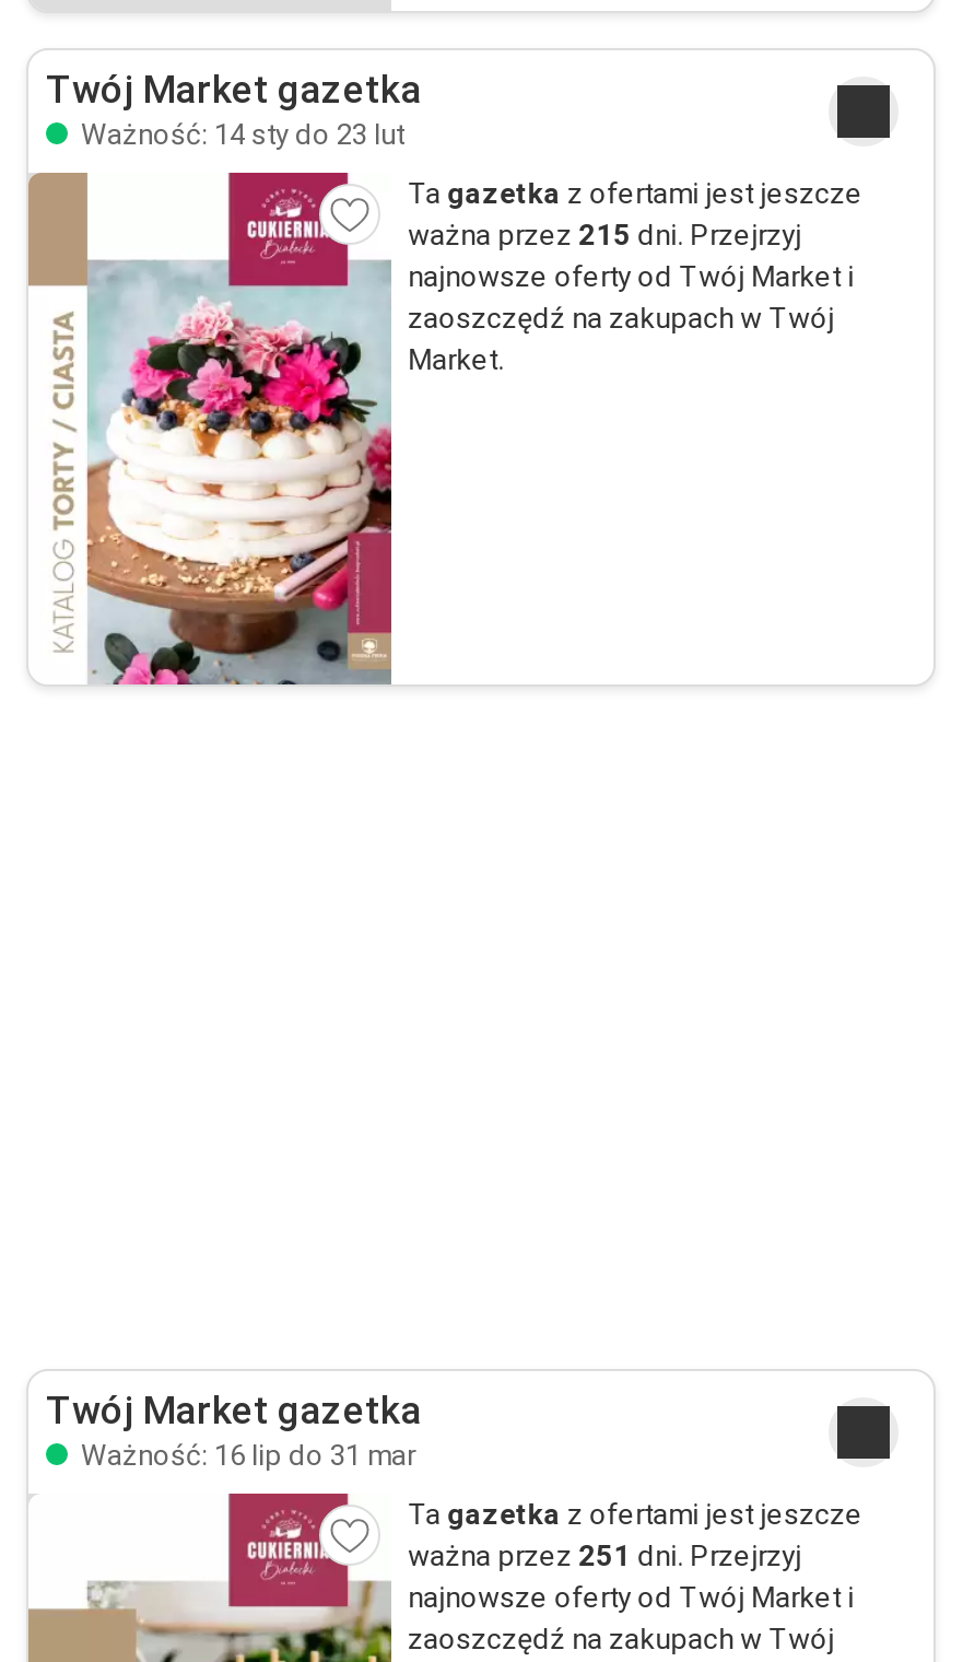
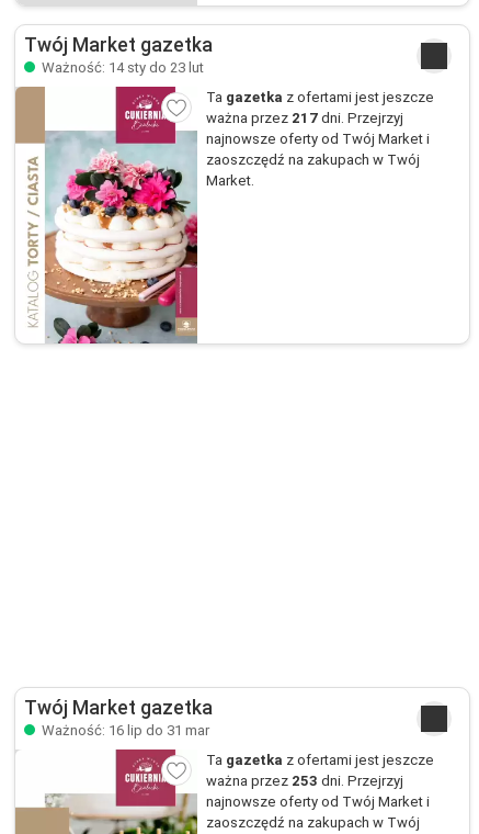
- ważna przez 215 dni. Przejrzyj
+ ważna przez 217 dni. Przejrzyj

- ważna przez 251 dni. Przejrzyj
+ ważna przez 253 dni. Przejrzyj
